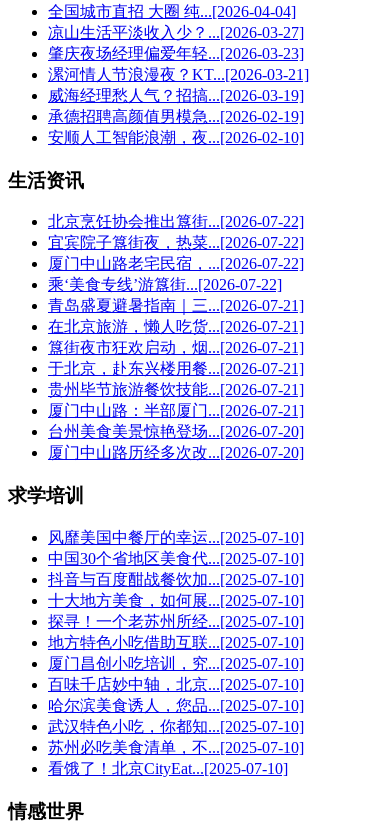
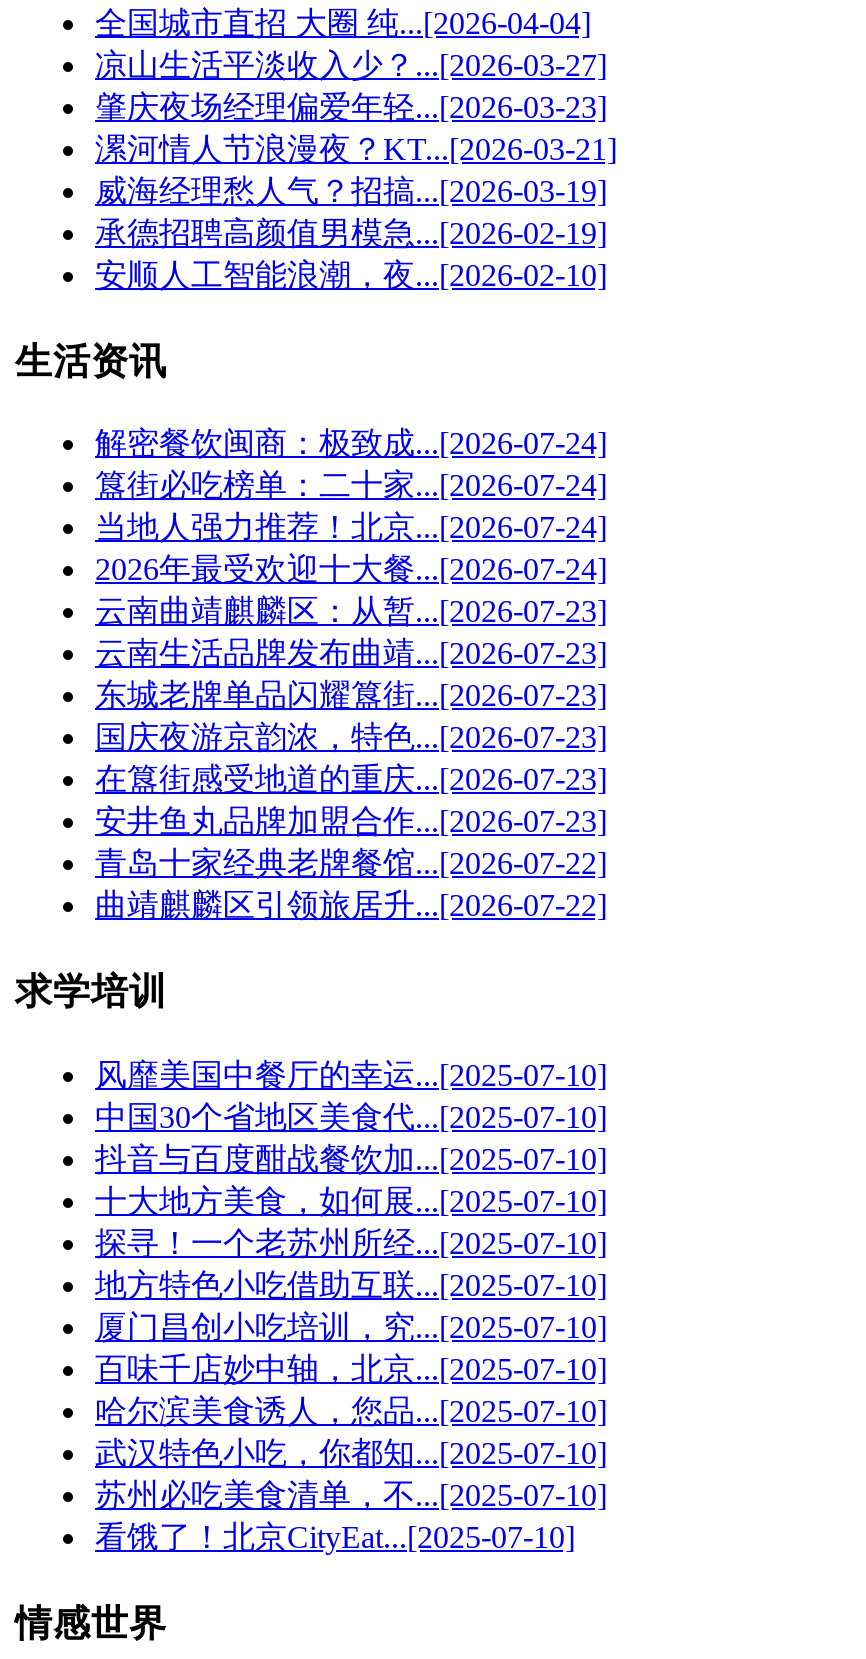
- 北京烹饪协会推出簋街...[2026-07-22]
- 宜宾院子簋街夜，热菜...[2026-07-22]
- 厦门中山路老宅民宿，...[2026-07-22]
- 乘‘美食专线’游簋街...[2026-07-22]
- 青岛盛夏避暑指南｜三...[2026-07-21]
- 在北京旅游，懒人吃货...[2026-07-21]
- 簋街夜市狂欢启动，烟...[2026-07-21]
- 于北京，赴东兴楼用餐...[2026-07-21]
- 贵州毕节旅游餐饮技能...[2026-07-21]
- 厦门中山路：半部厦门...[2026-07-21]
- 台州美食美景惊艳登场...[2026-07-20]
- 厦门中山路历经多次改...[2026-07-20]
+ 解密餐饮闽商：极致成...[2026-07-24]
+ 簋街必吃榜单：二十家...[2026-07-24]
+ 当地人强力推荐！北京...[2026-07-24]
+ 2026年最受欢迎十大餐...[2026-07-24]
+ 云南曲靖麒麟区：从暂...[2026-07-23]
+ 云南生活品牌发布曲靖...[2026-07-23]
+ 东城老牌单品闪耀簋街...[2026-07-23]
+ 国庆夜游京韵浓，特色...[2026-07-23]
+ 在簋街感受地道的重庆...[2026-07-23]
+ 安井鱼丸品牌加盟合作...[2026-07-23]
+ 青岛十家经典老牌餐馆...[2026-07-22]
+ 曲靖麒麟区引领旅居升...[2026-07-22]
